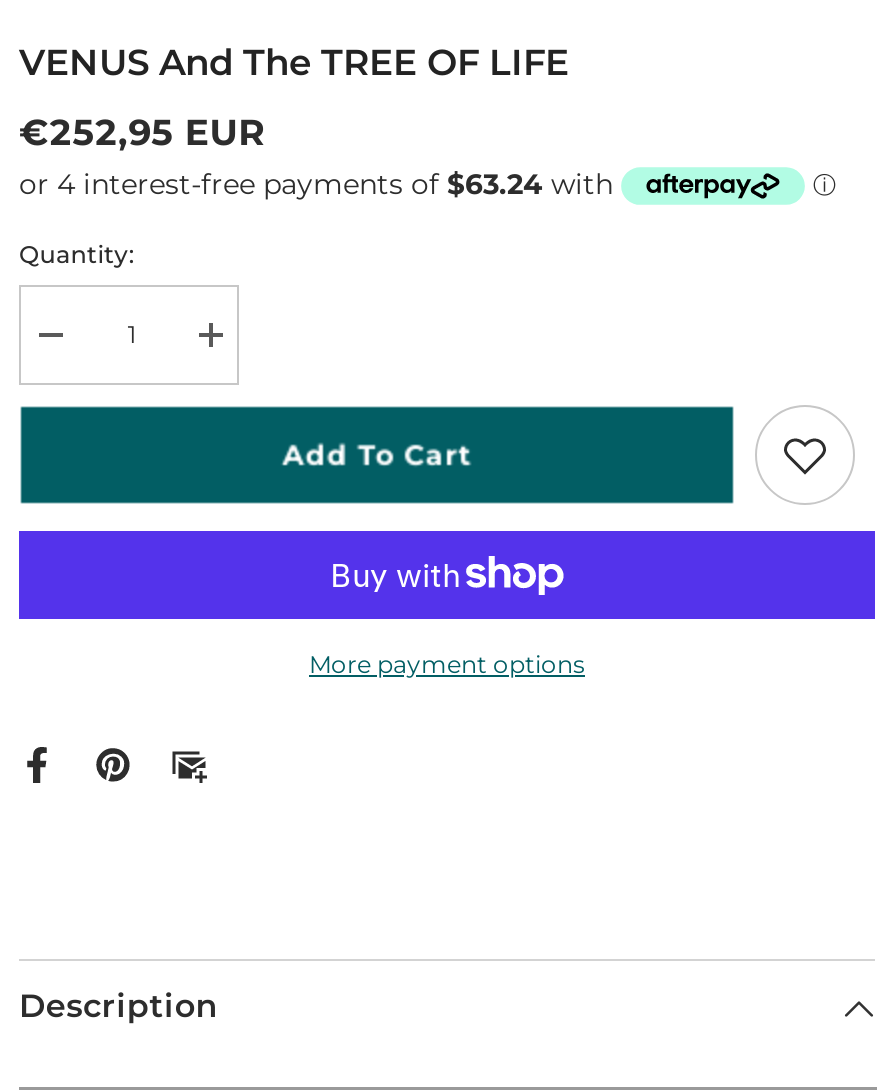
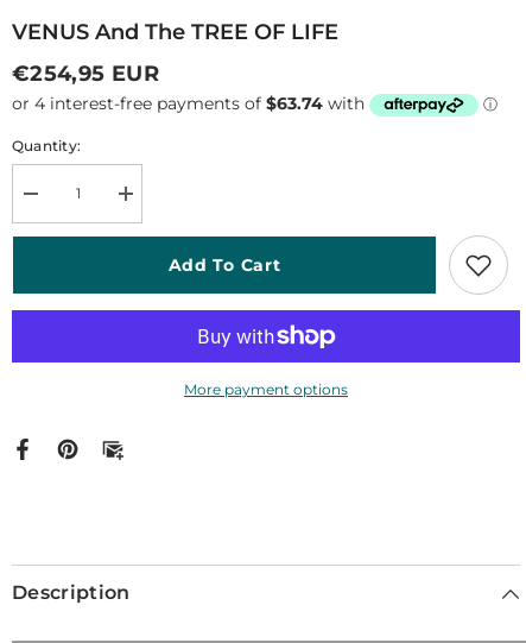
- €252,95 EUR
+ €254,95 EUR
